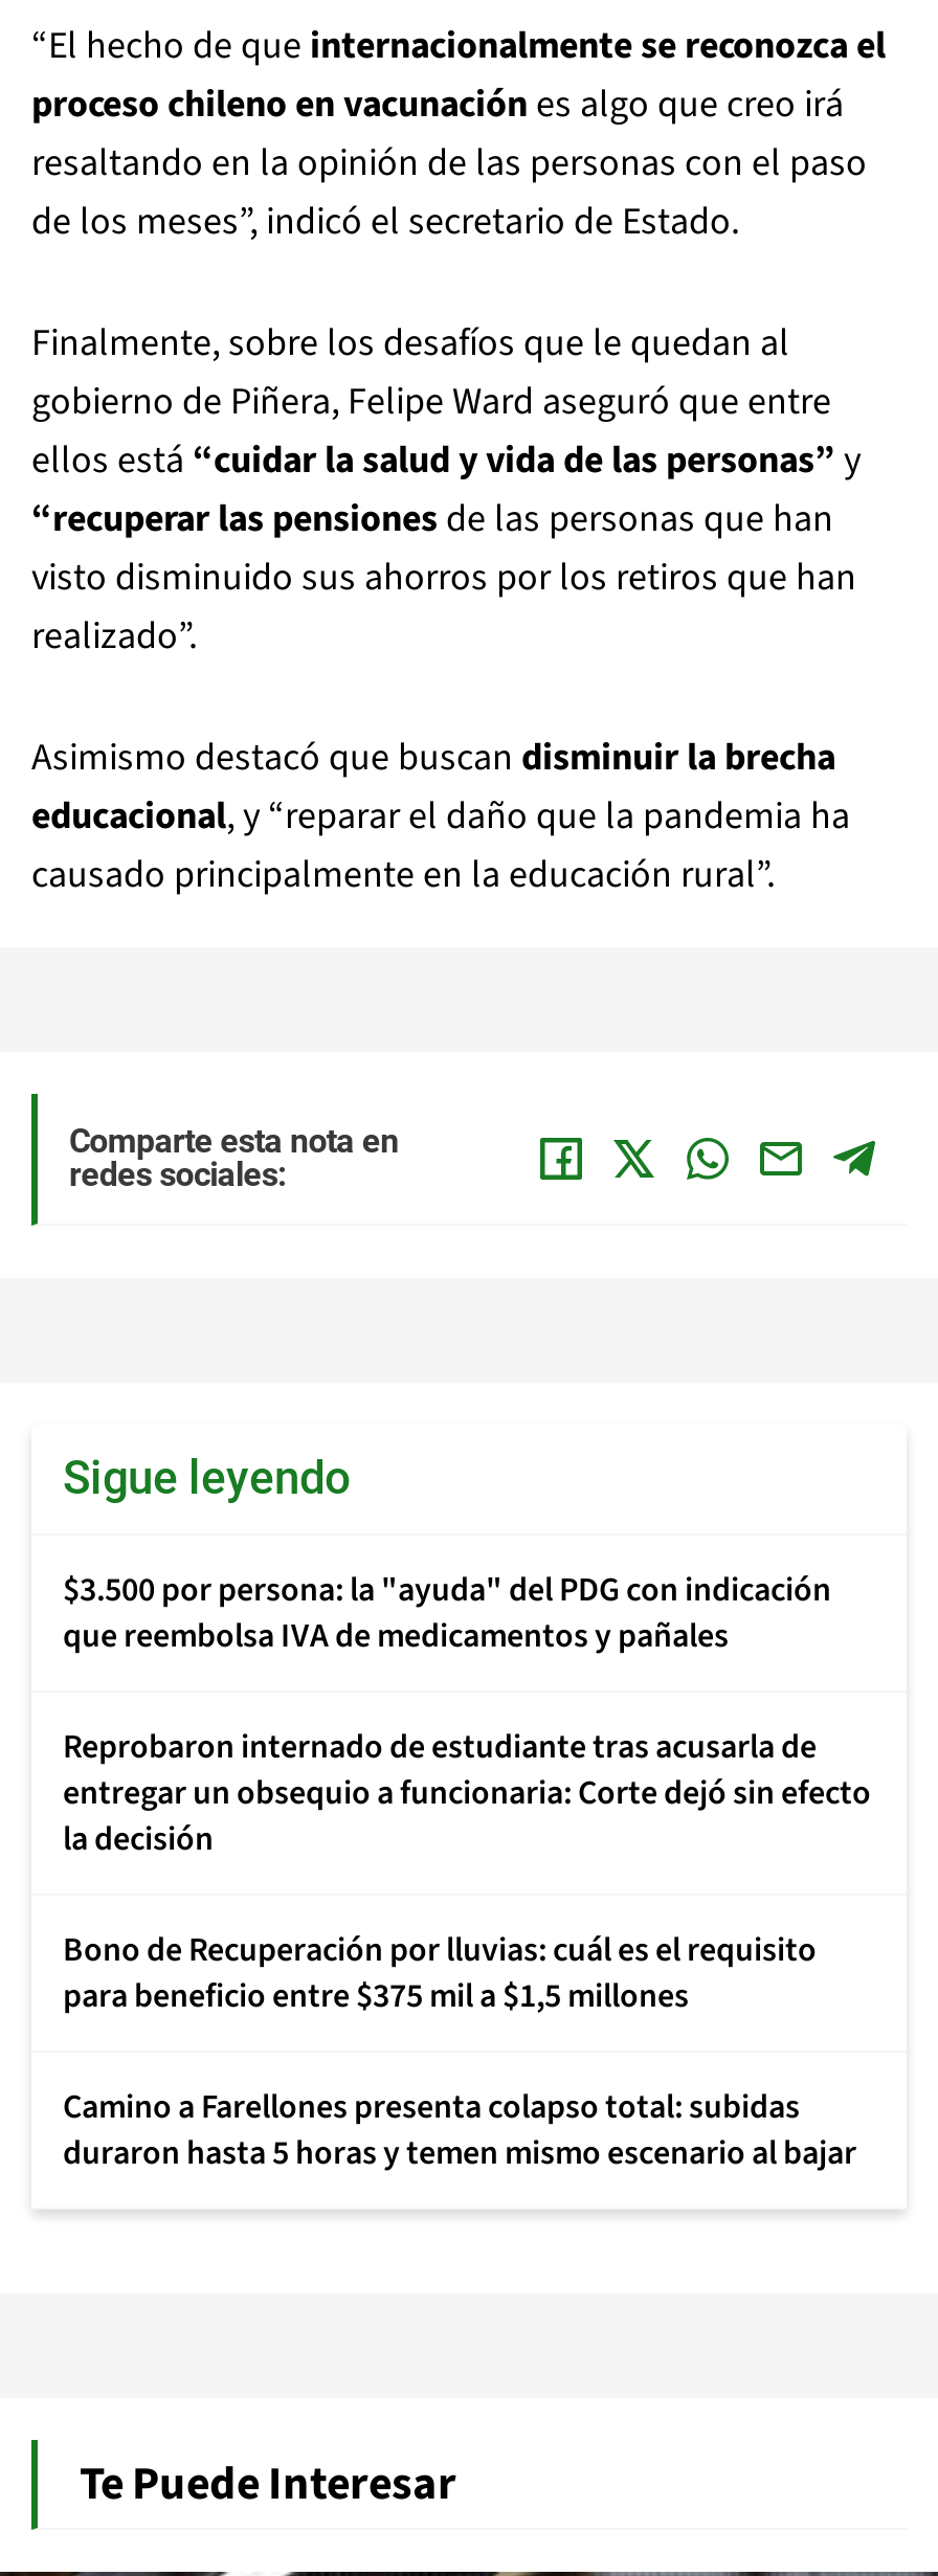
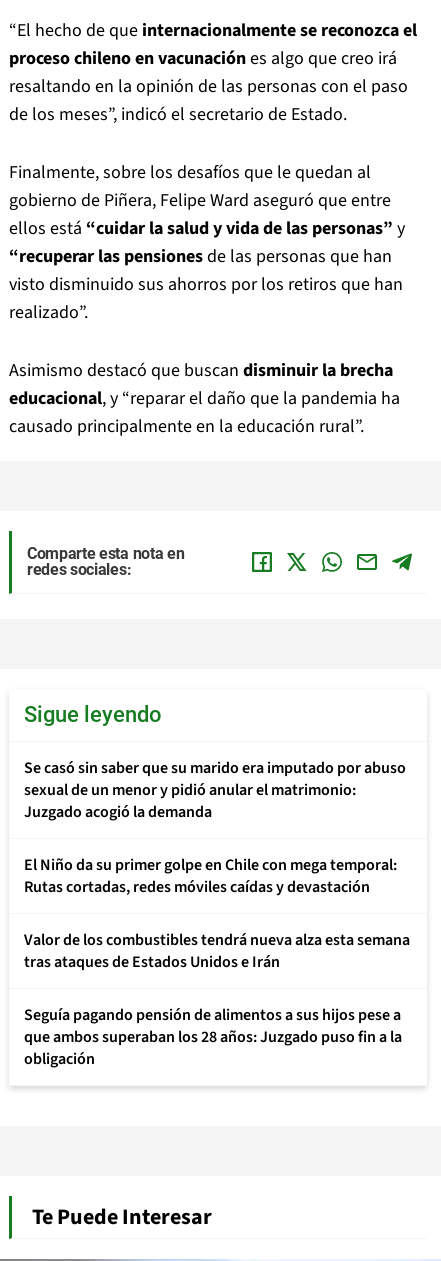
- $3.500 por persona: la "ayuda" del PDG con indicación
- que reembolsa IVA de medicamentos y pañales
+ Se casó sin saber que su marido era imputado por abuso
+ sexual de un menor y pidió anular el matrimonio:
+ Juzgado acogió la demanda

- Reprobaron internado de estudiante tras acusarla de
- entregar un obsequio a funcionaria: Corte dejó sin efecto
- la decisión
+ El Niño da su primer golpe en Chile con mega temporal:
+ Rutas cortadas, redes móviles caídas y devastación

- Bono de Recuperación por lluvias: cuál es el requisito
- para beneficio entre $375 mil a $1,5 millones
+ Valor de los combustibles tendrá nueva alza esta semana
+ tras ataques de Estados Unidos e Irán

- Camino a Farellones presenta colapso total: subidas
- duraron hasta 5 horas y temen mismo escenario al bajar
+ Seguía pagando pensión de alimentos a sus hijos pese a
+ que ambos superaban los 28 años: Juzgado puso fin a la
+ obligación
